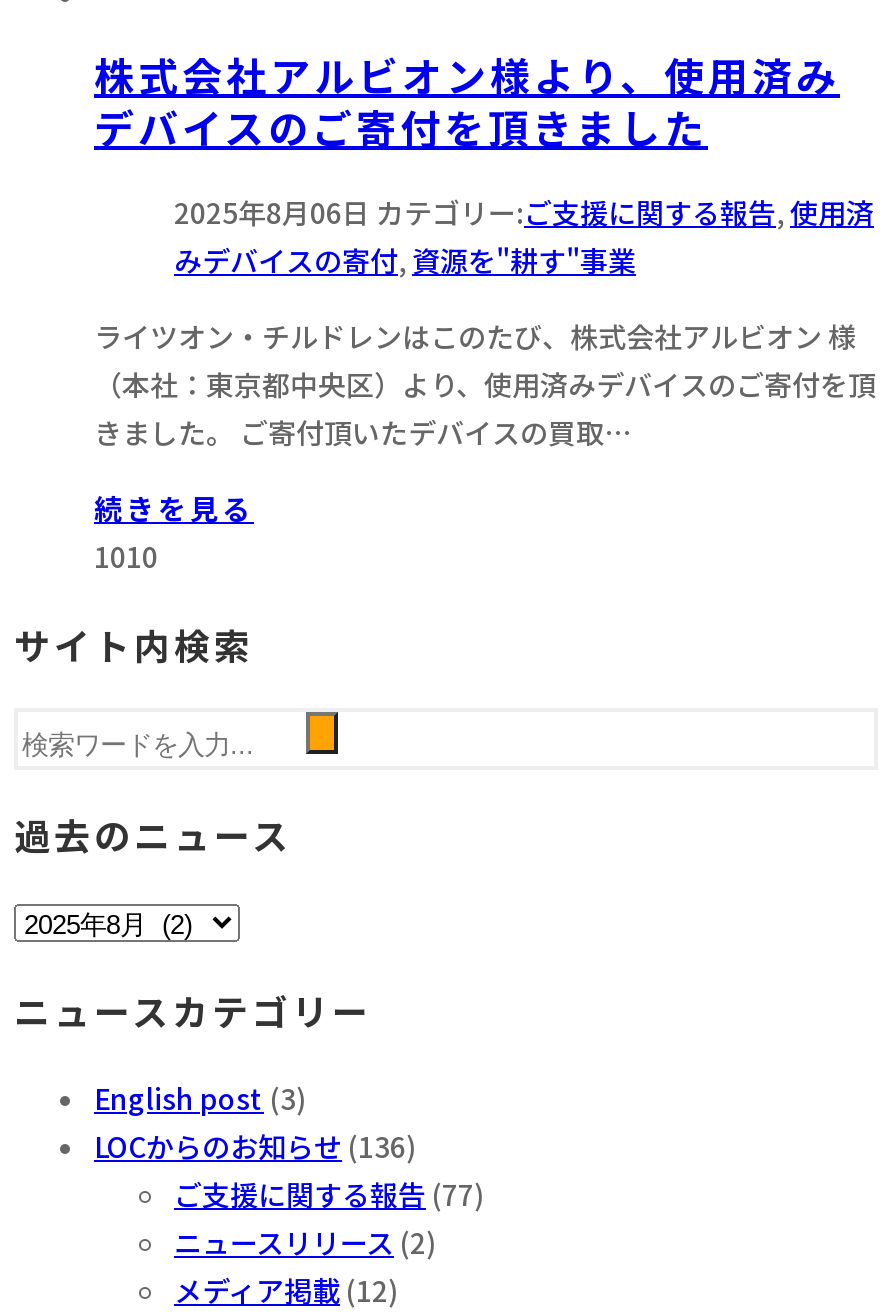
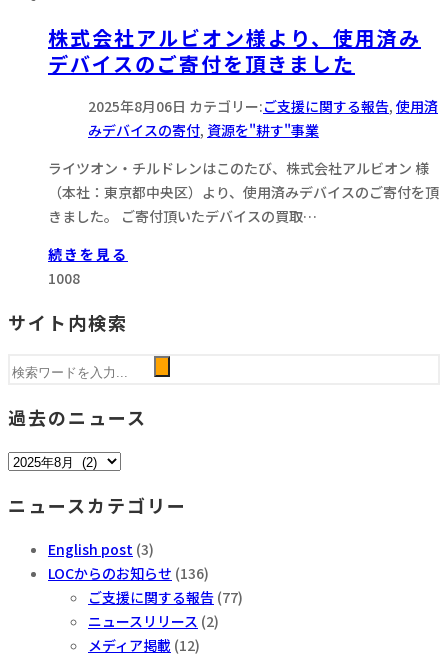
- 1010
+ 1008
